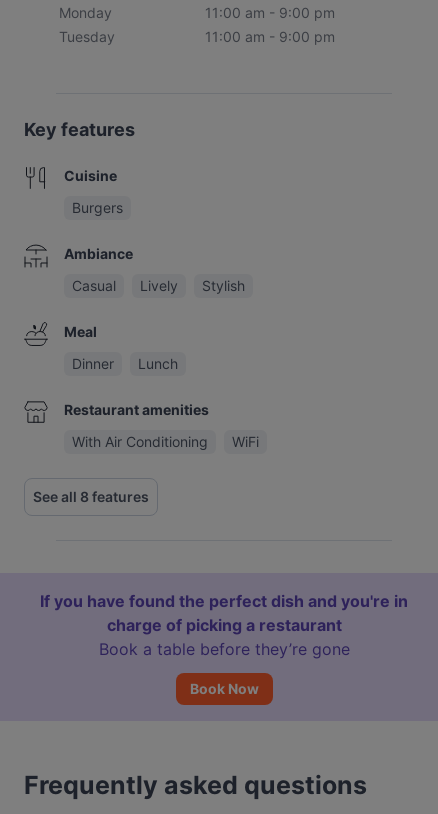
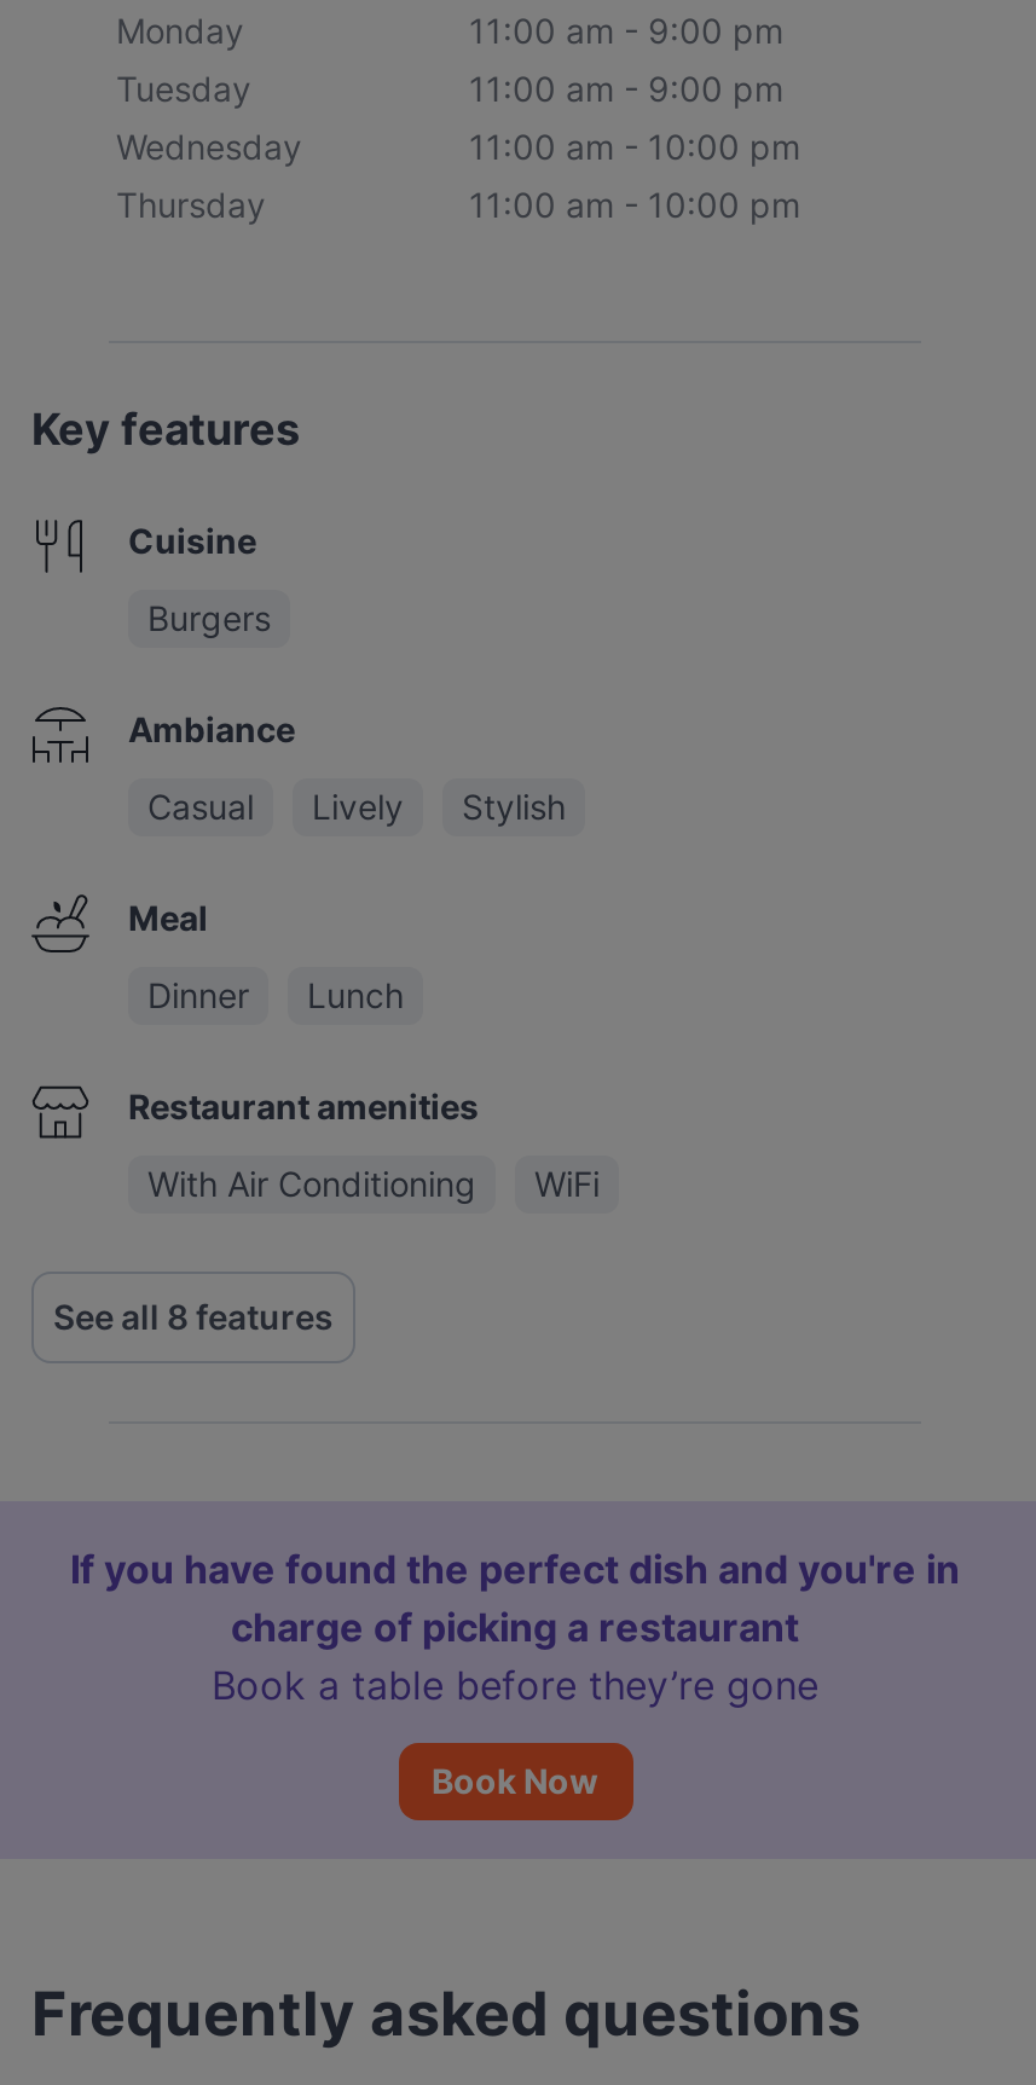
+ Wednesday
+ 11:00 am - 10:00 pm
+ Thursday
+ 11:00 am - 10:00 pm
